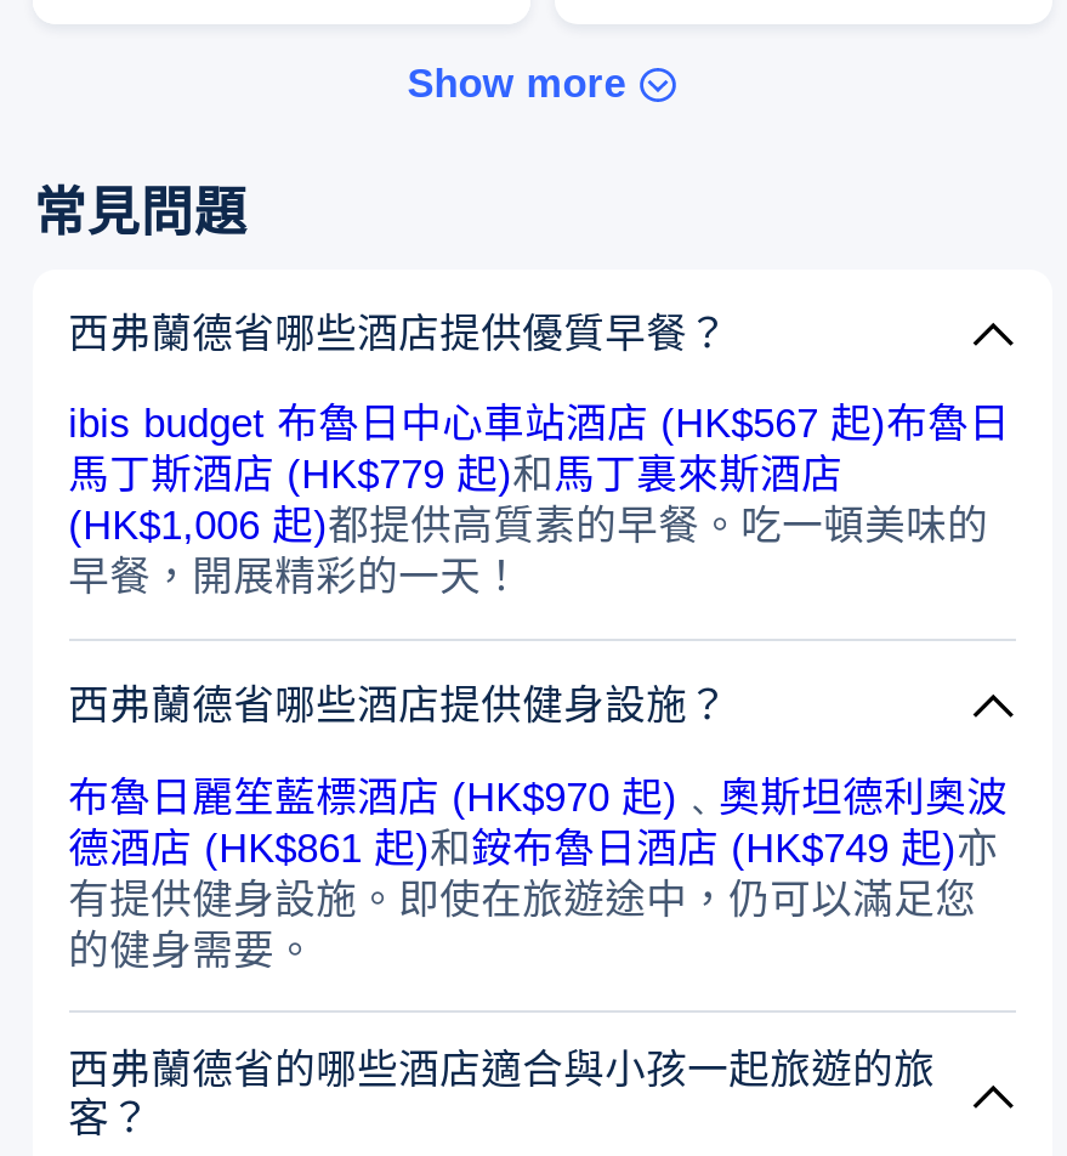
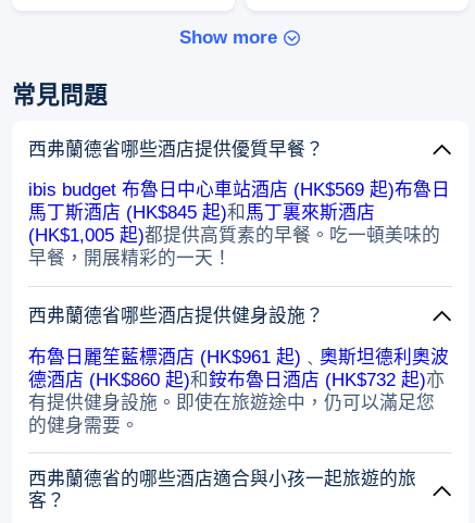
- ibis budget 布魯日中心車站酒店 (HK$567 起)布魯日
+ ibis budget 布魯日中心車站酒店 (HK$569 起)布魯日

- 馬丁斯酒店 (HK$779 起)和馬丁裏來斯酒店
+ 馬丁斯酒店 (HK$845 起)和馬丁裏來斯酒店

- (HK$1,006 起)都提供高質素的早餐。吃一頓美味的
+ (HK$1,005 起)都提供高質素的早餐。吃一頓美味的

- 布魯日麗笙藍標酒店 (HK$970 起) ﹑奧斯坦德利奧波
+ 布魯日麗笙藍標酒店 (HK$961 起) ﹑奧斯坦德利奧波

- 德酒店 (HK$861 起)和銨布魯日酒店 (HK$749 起)亦
+ 德酒店 (HK$860 起)和銨布魯日酒店 (HK$732 起)亦
